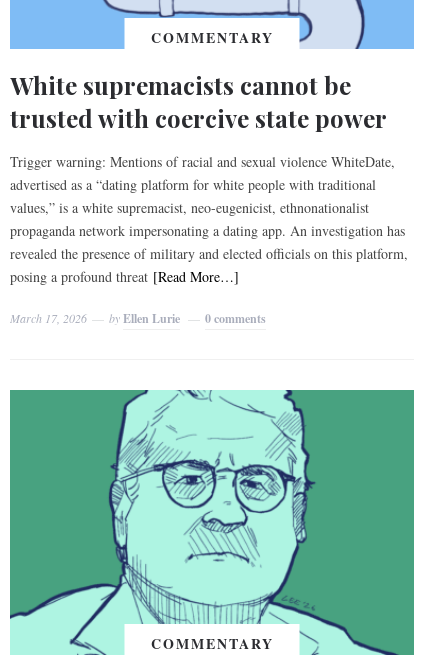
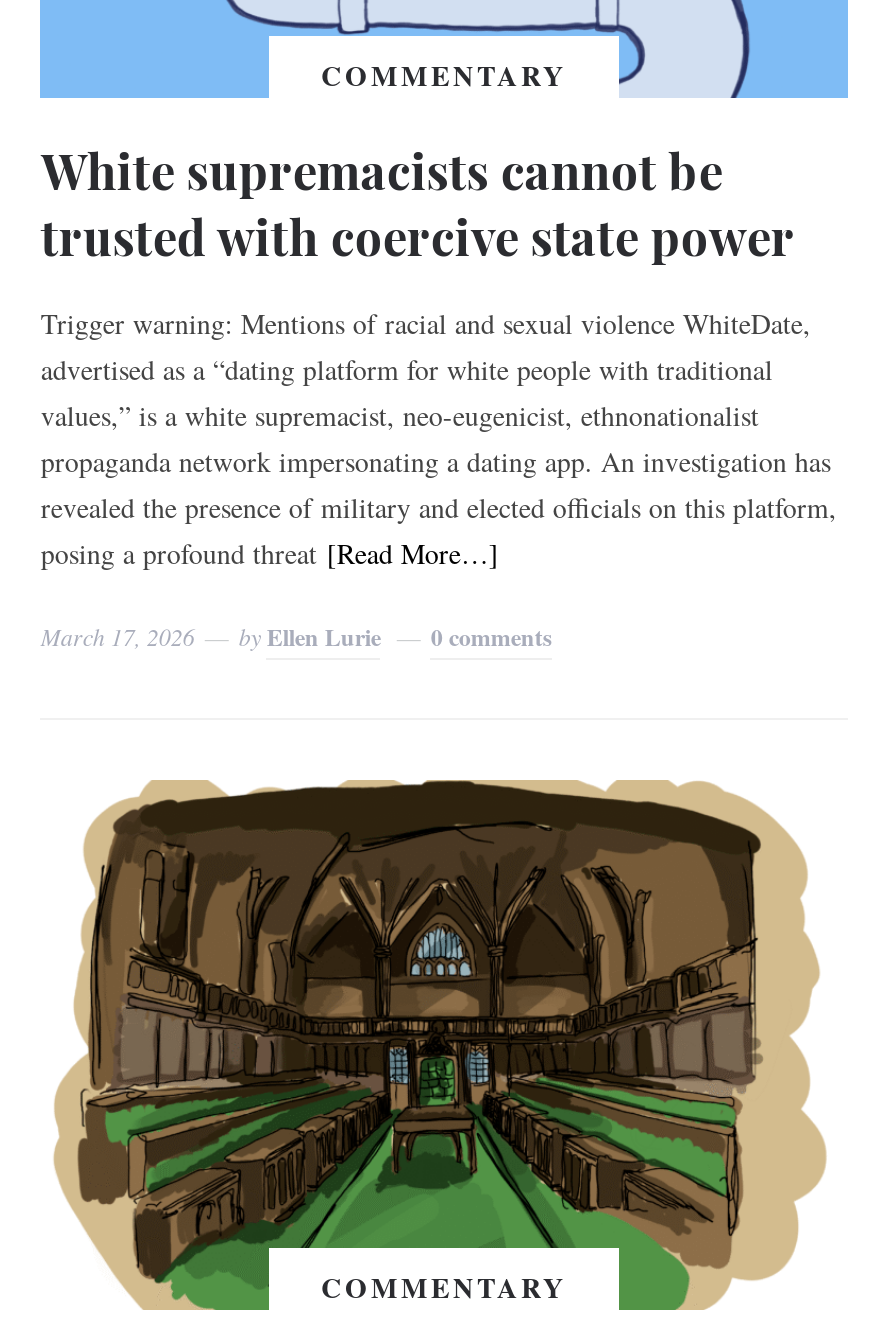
- [image]
+ [image]
